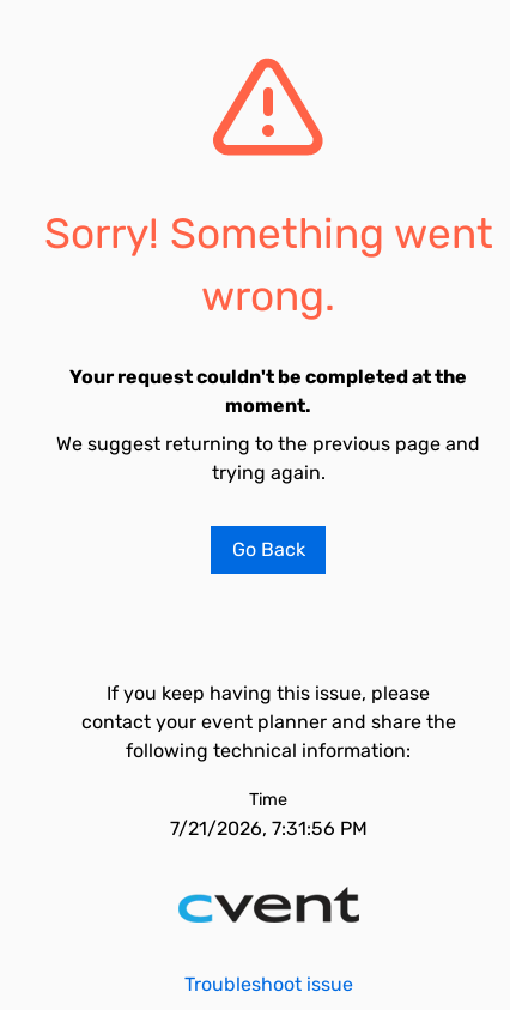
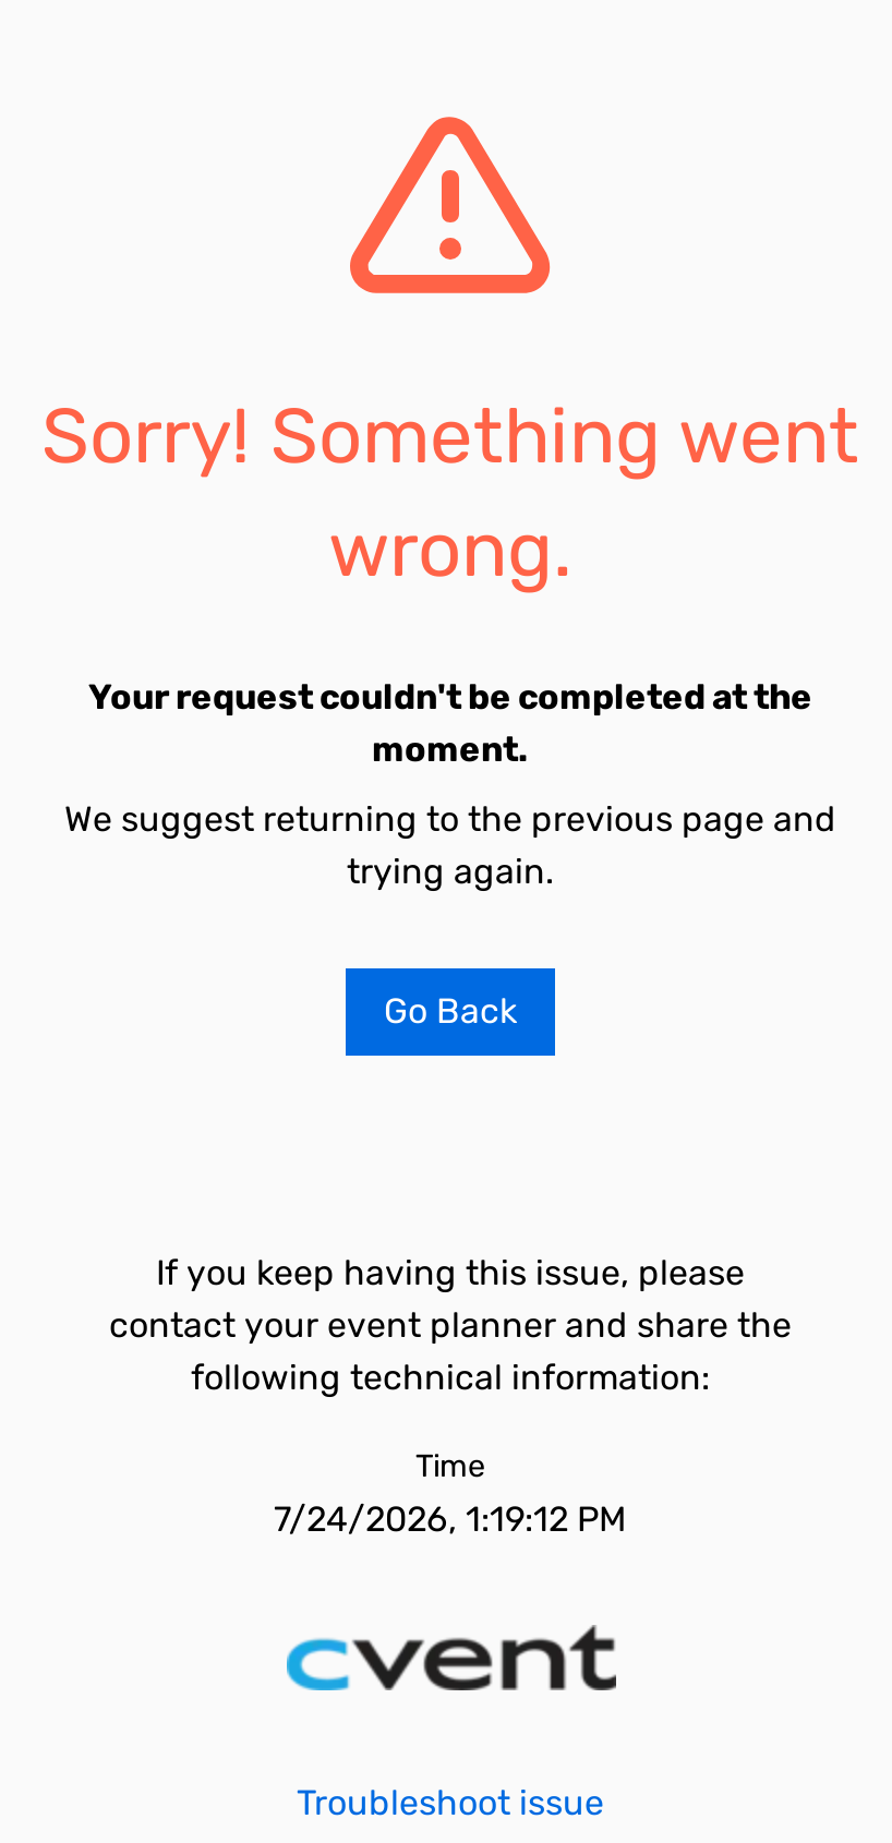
- 7/21/2026, 7:31:56 PM
+ 7/24/2026, 1:19:12 PM
